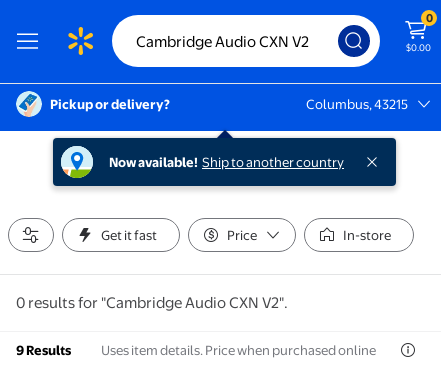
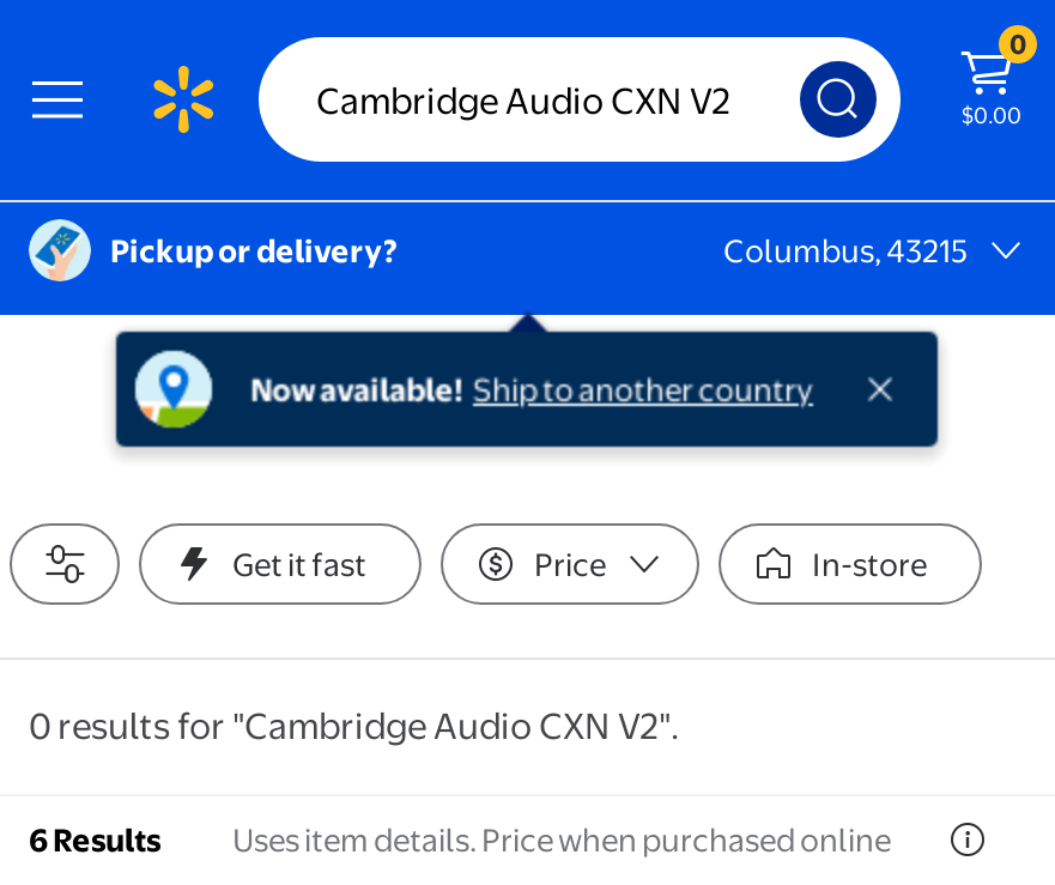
- 9 Results Uses item details. Price when purchased online
+ 6 Results Uses item details. Price when purchased online
